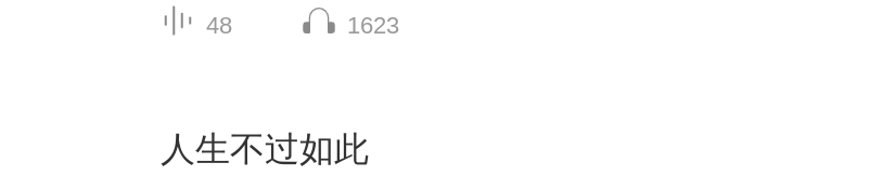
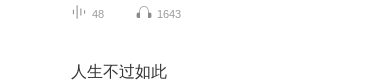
- 1623
+ 1643
